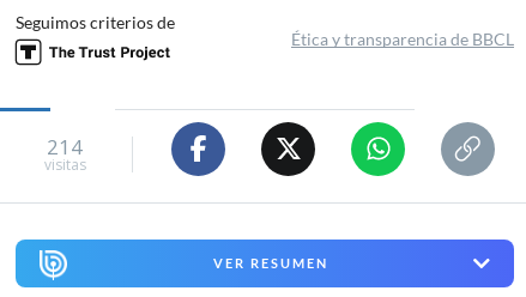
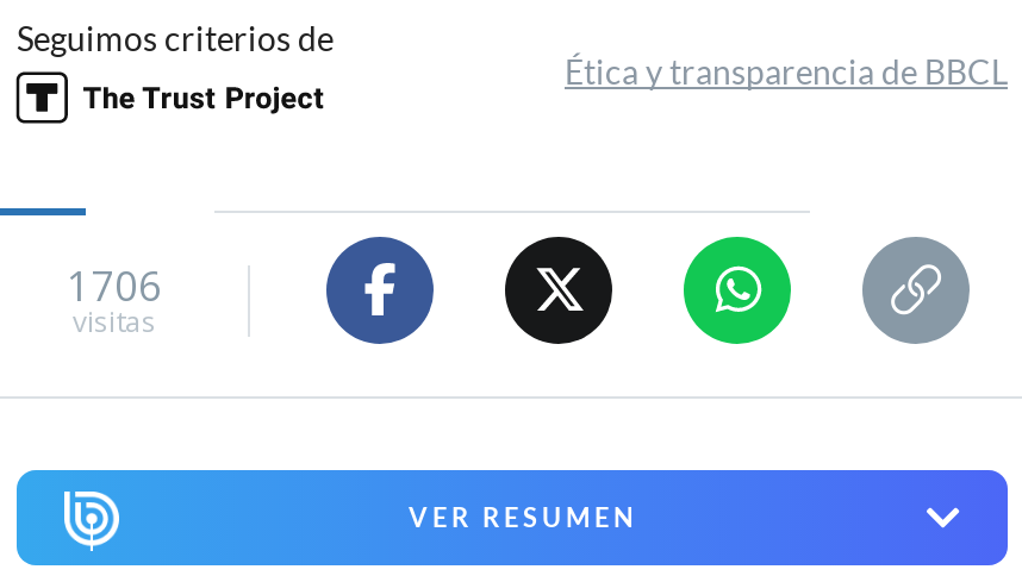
- 214
+ 1706
